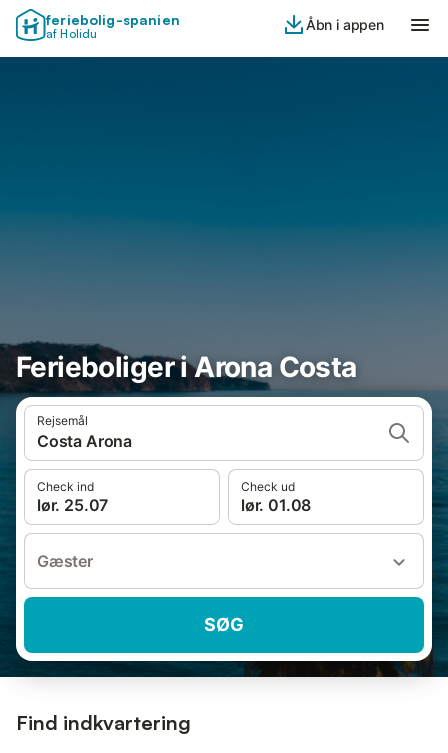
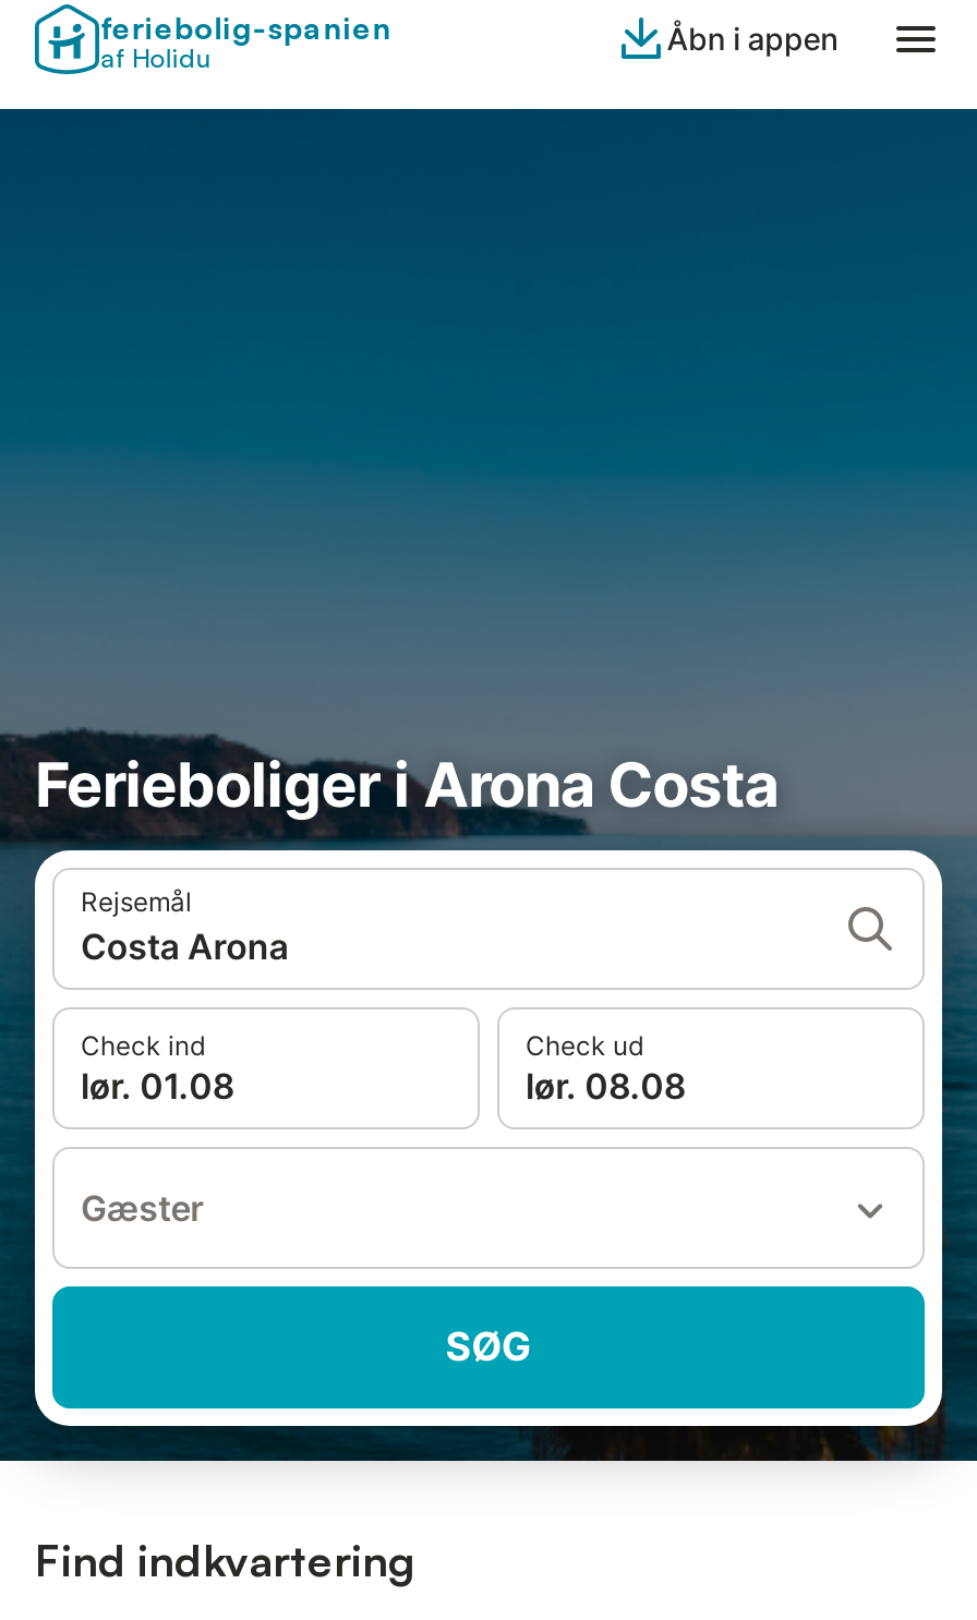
- lør. 25.07
+ lør. 01.08

- lør. 01.08
+ lør. 08.08
